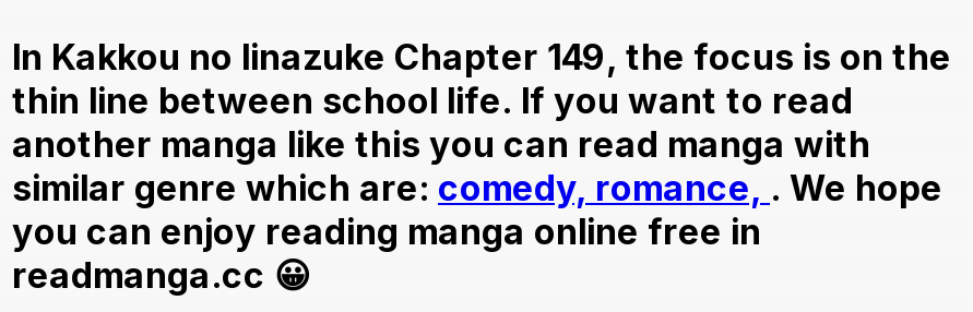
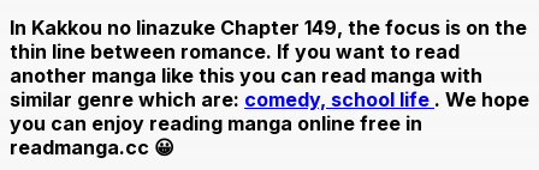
- thin line between school life. If you want to read
+ thin line between romance. If you want to read

- similar genre which are:comedy, romance,. We hope
+ similar genre which are:comedy, school life. We hope
